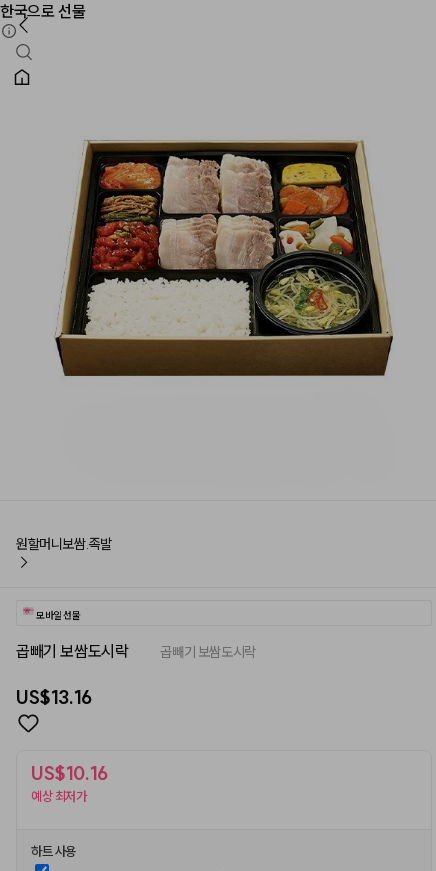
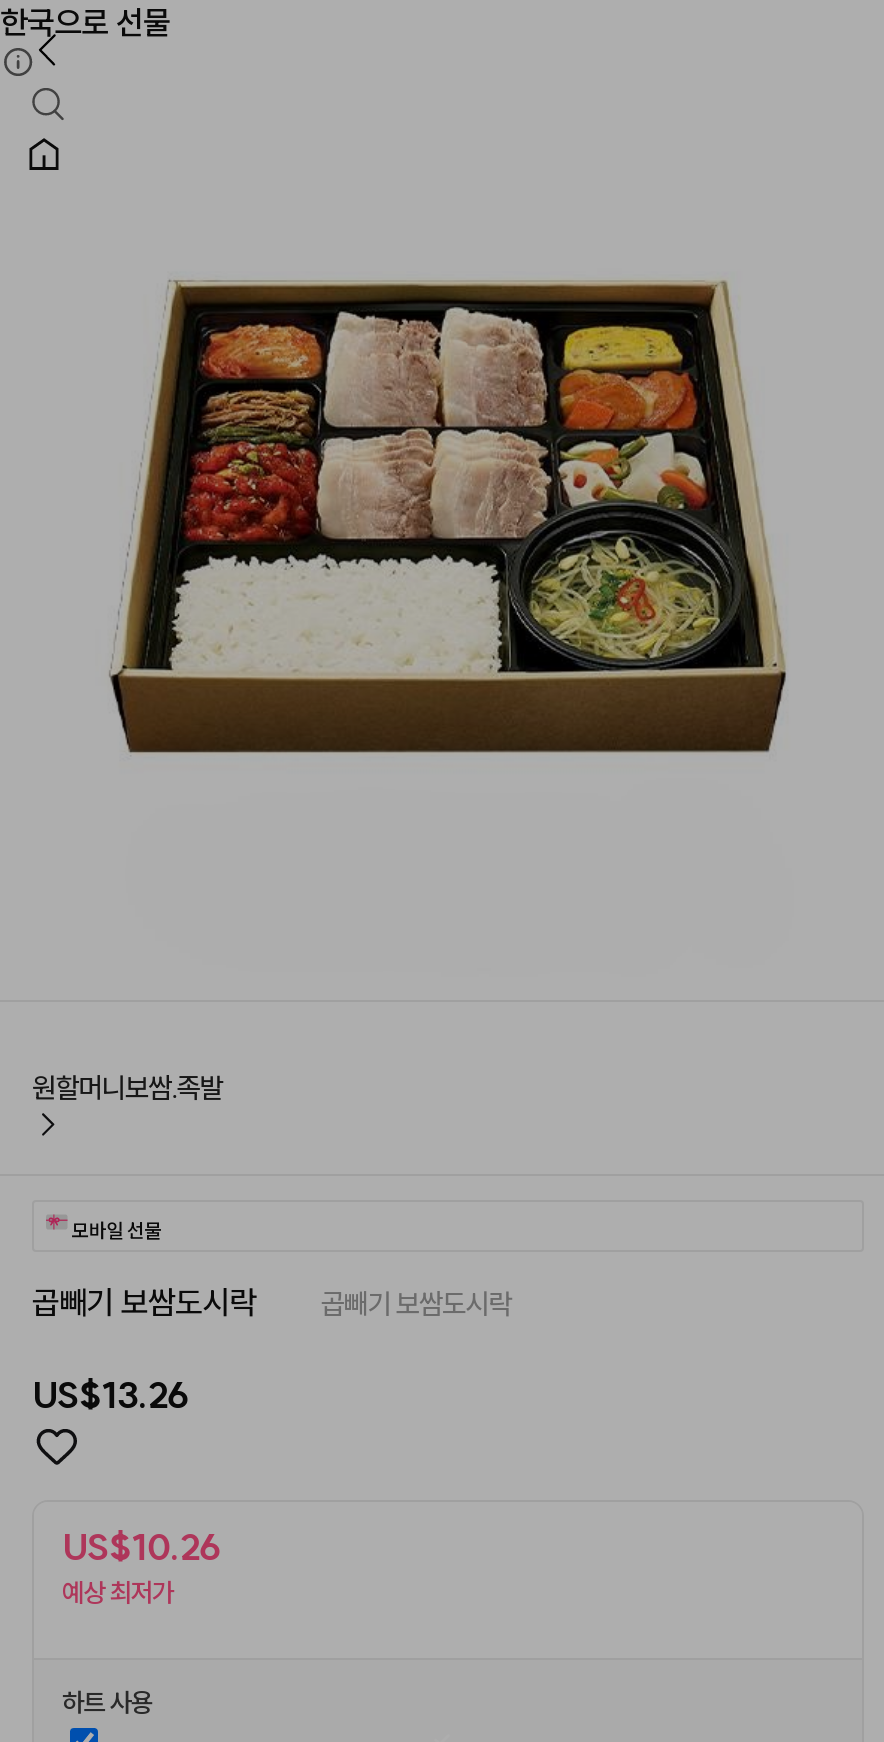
- US$13.16
+ US$13.26

- US$10.16
+ US$10.26
